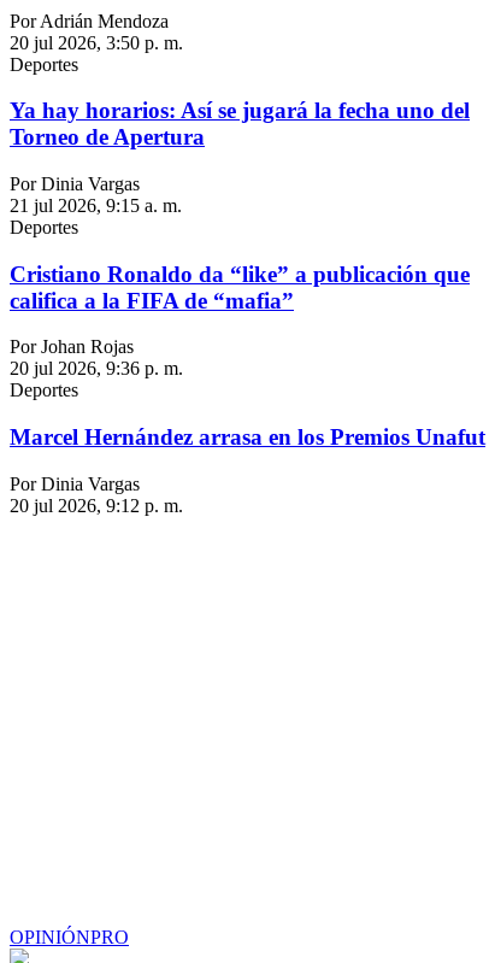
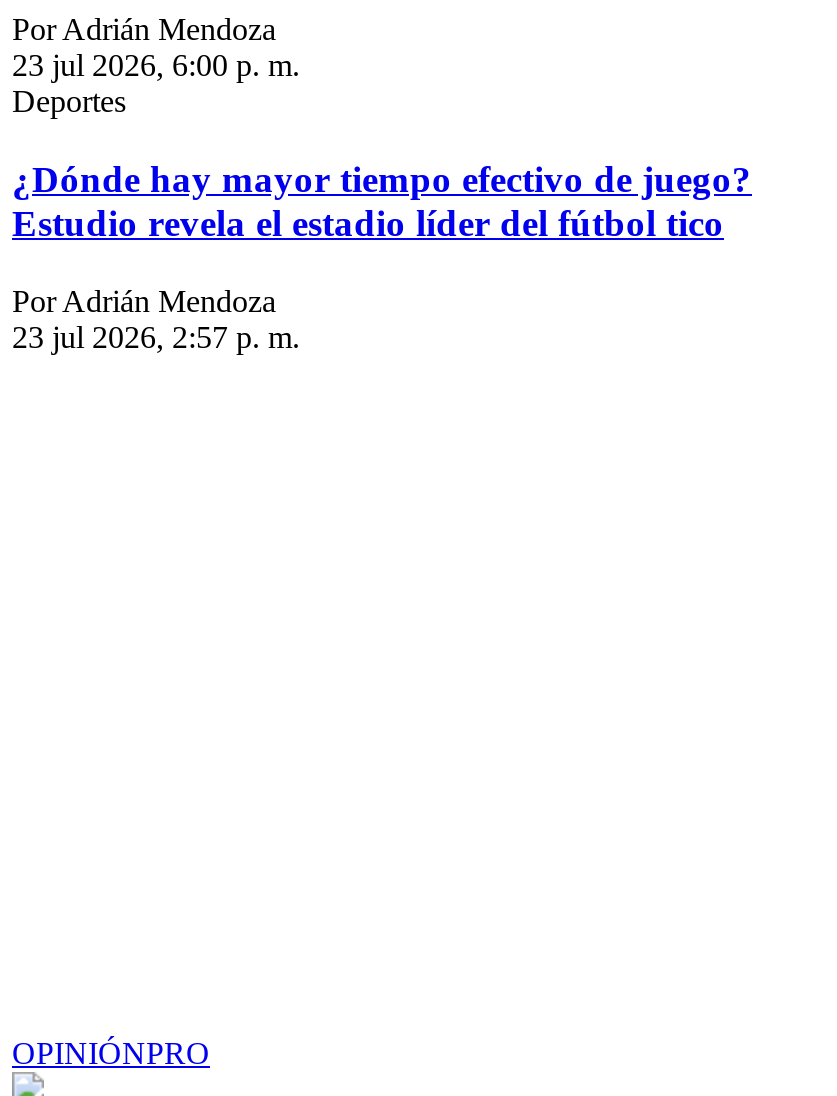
- 20 jul 2026, 3:50 p. m.
+ 23 jul 2026, 6:00 p. m.

- Ya hay horarios: Así se jugará la fecha uno del
- Torneo de Apertura
- Por Dinia Vargas
- 21 jul 2026, 9:15 a. m.
- Deportes
- Cristiano Ronaldo da “like” a publicación que
- califica a la FIFA de “mafia”
- Por Johan Rojas
- 20 jul 2026, 9:36 p. m.
- Deportes
- Marcel Hernández arrasa en los Premios Unafut
- Por Dinia Vargas
- 20 jul 2026, 9:12 p. m.
+ ¿Dónde hay mayor tiempo efectivo de juego?
+ Estudio revela el estadio líder del fútbol tico
+ Por Adrián Mendoza
+ 23 jul 2026, 2:57 p. m.
